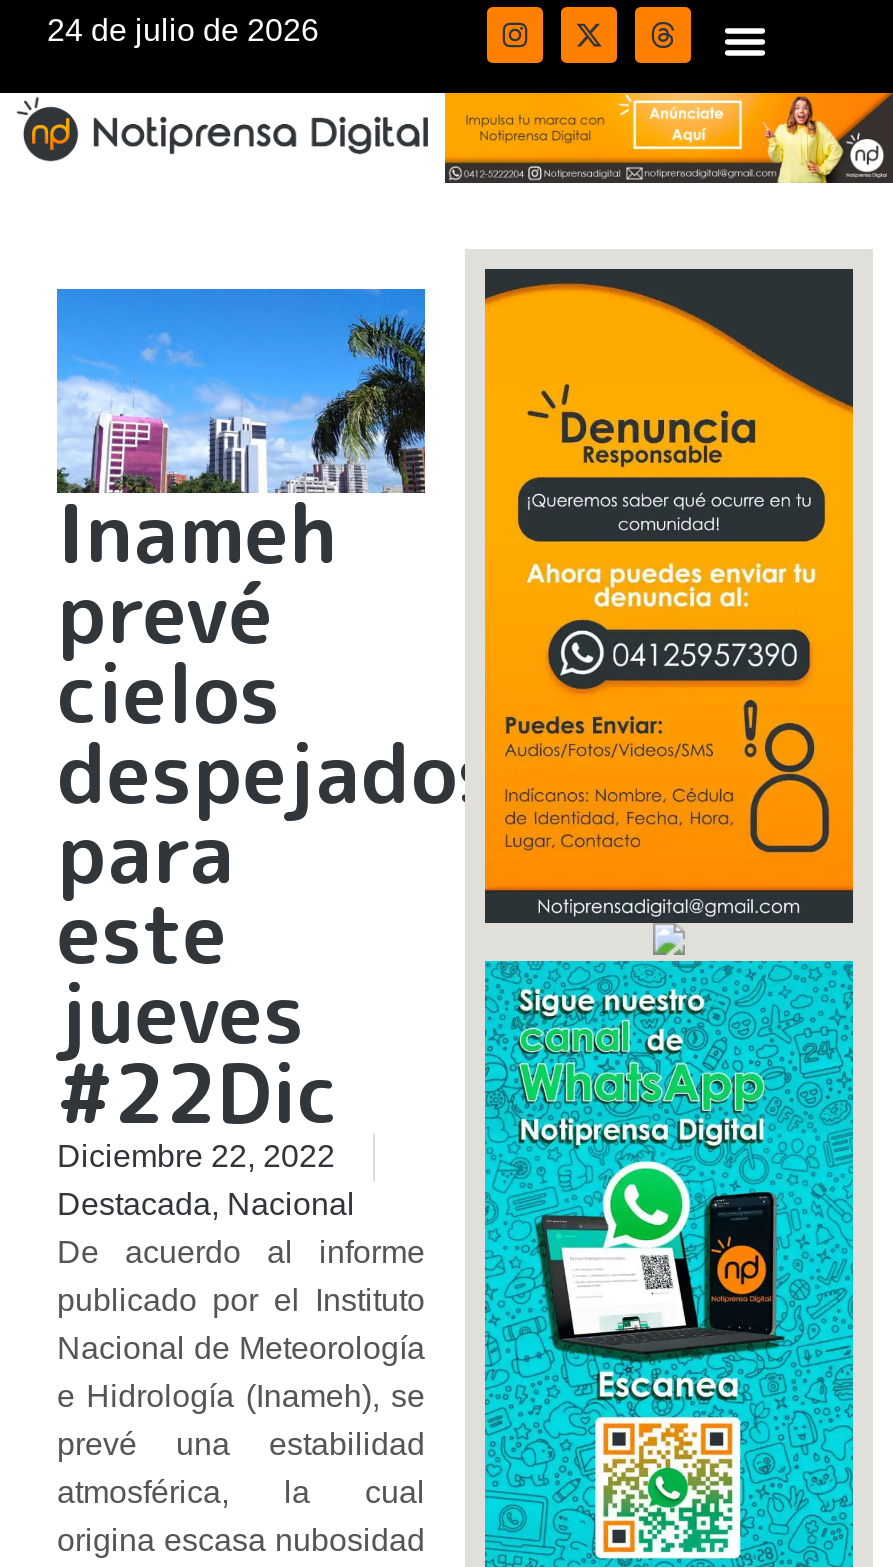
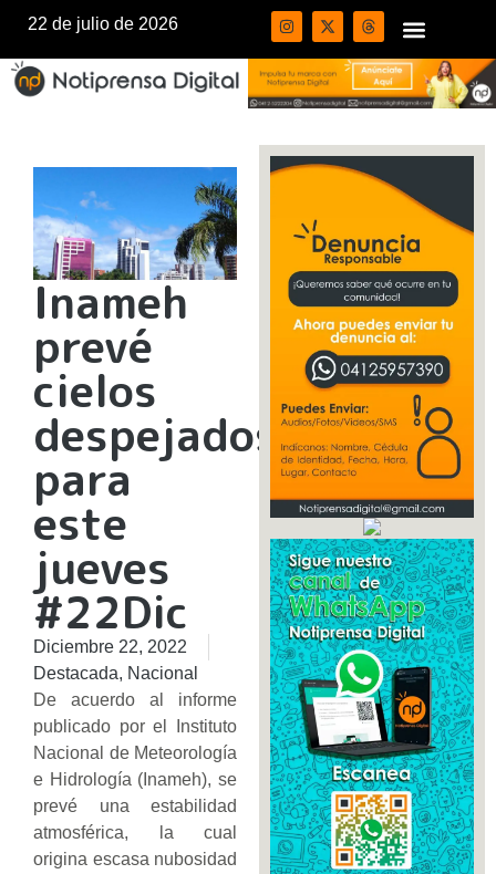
- 24 de julio de 2026
+ 22 de julio de 2026
